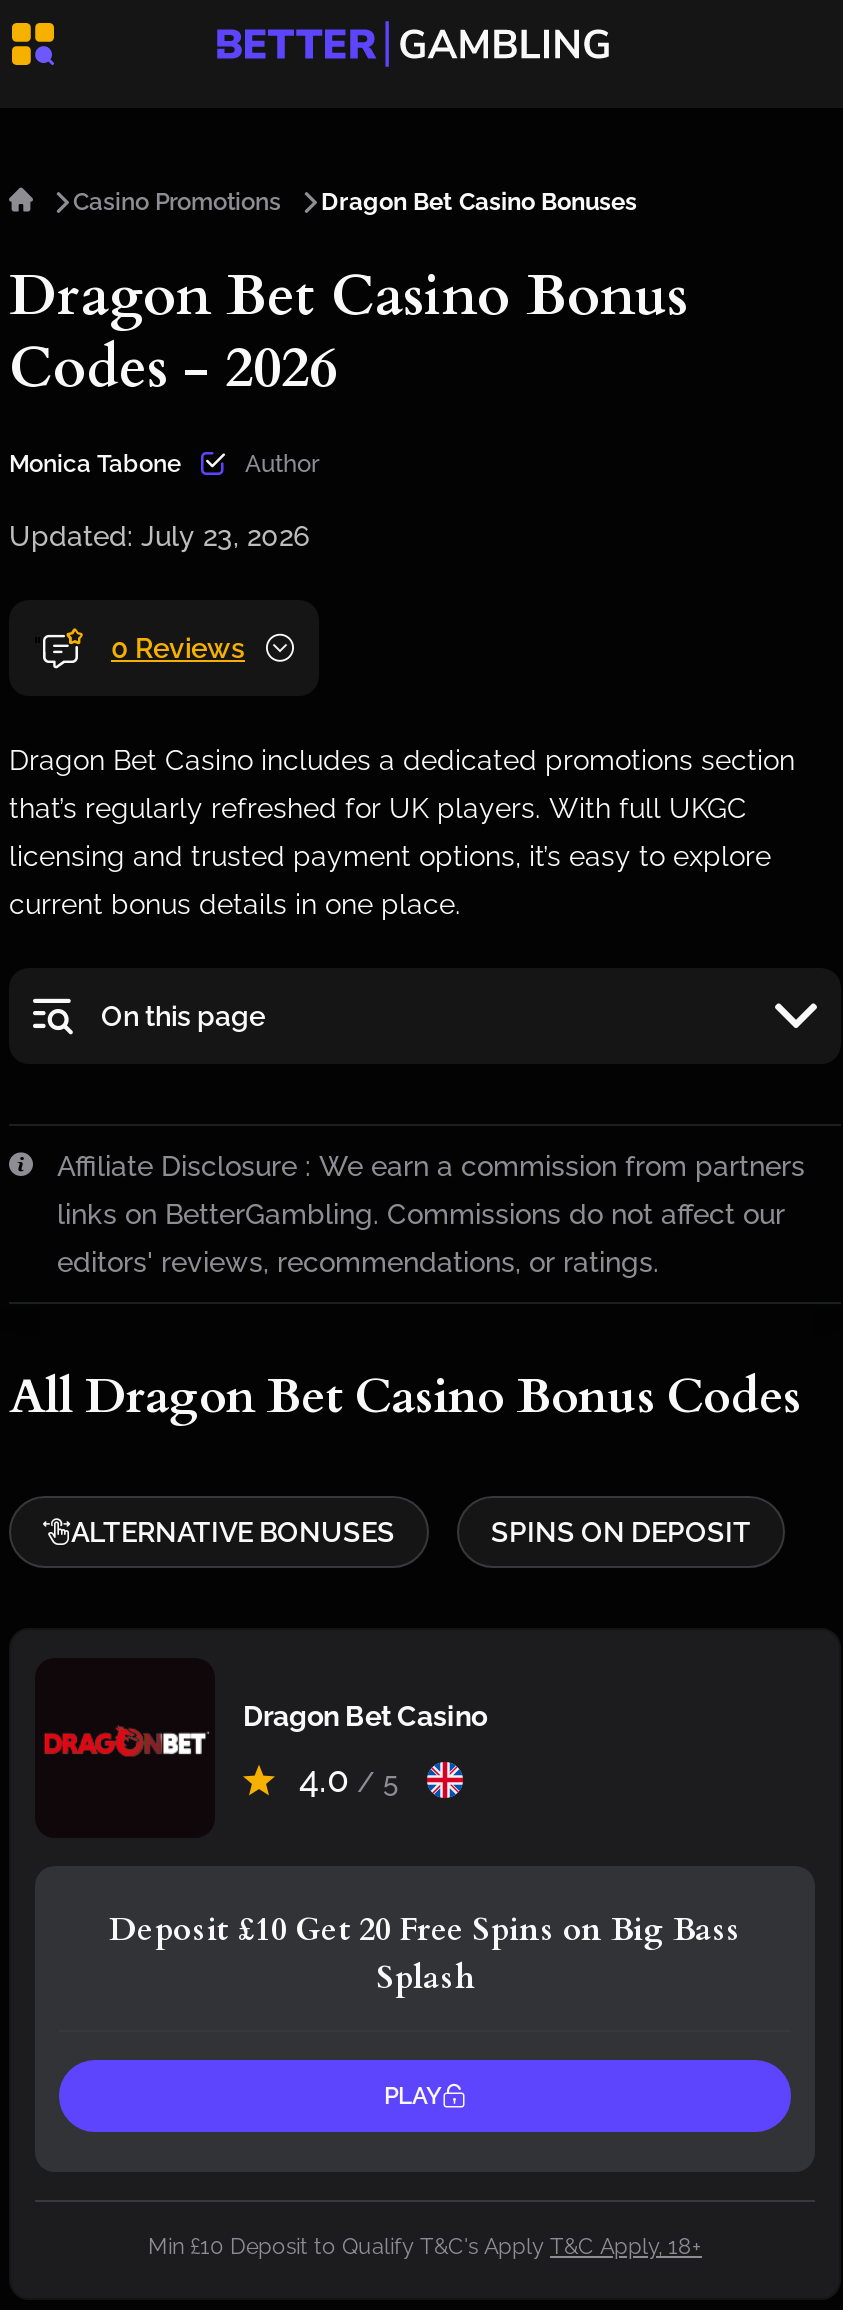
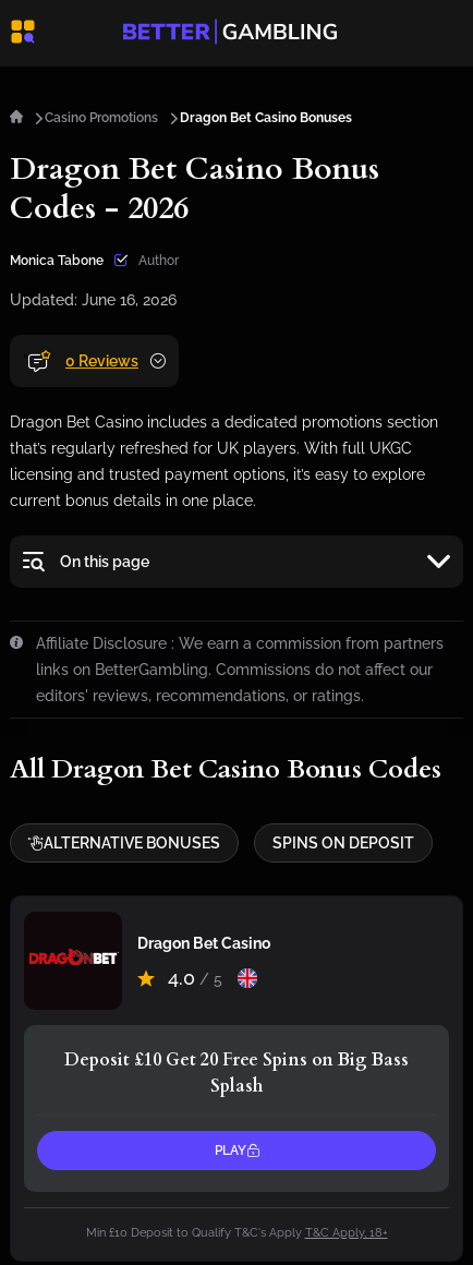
- Updated: July 23, 2026
+ Updated: June 16, 2026
